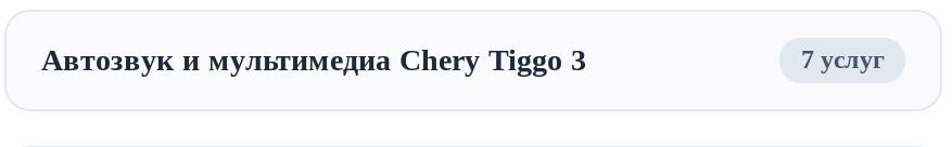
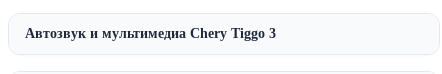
- 7 услуг
